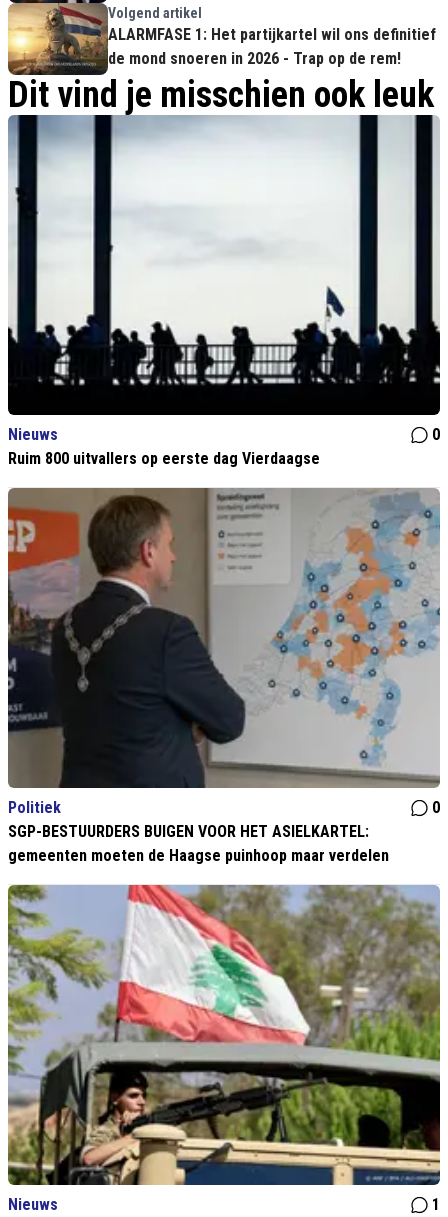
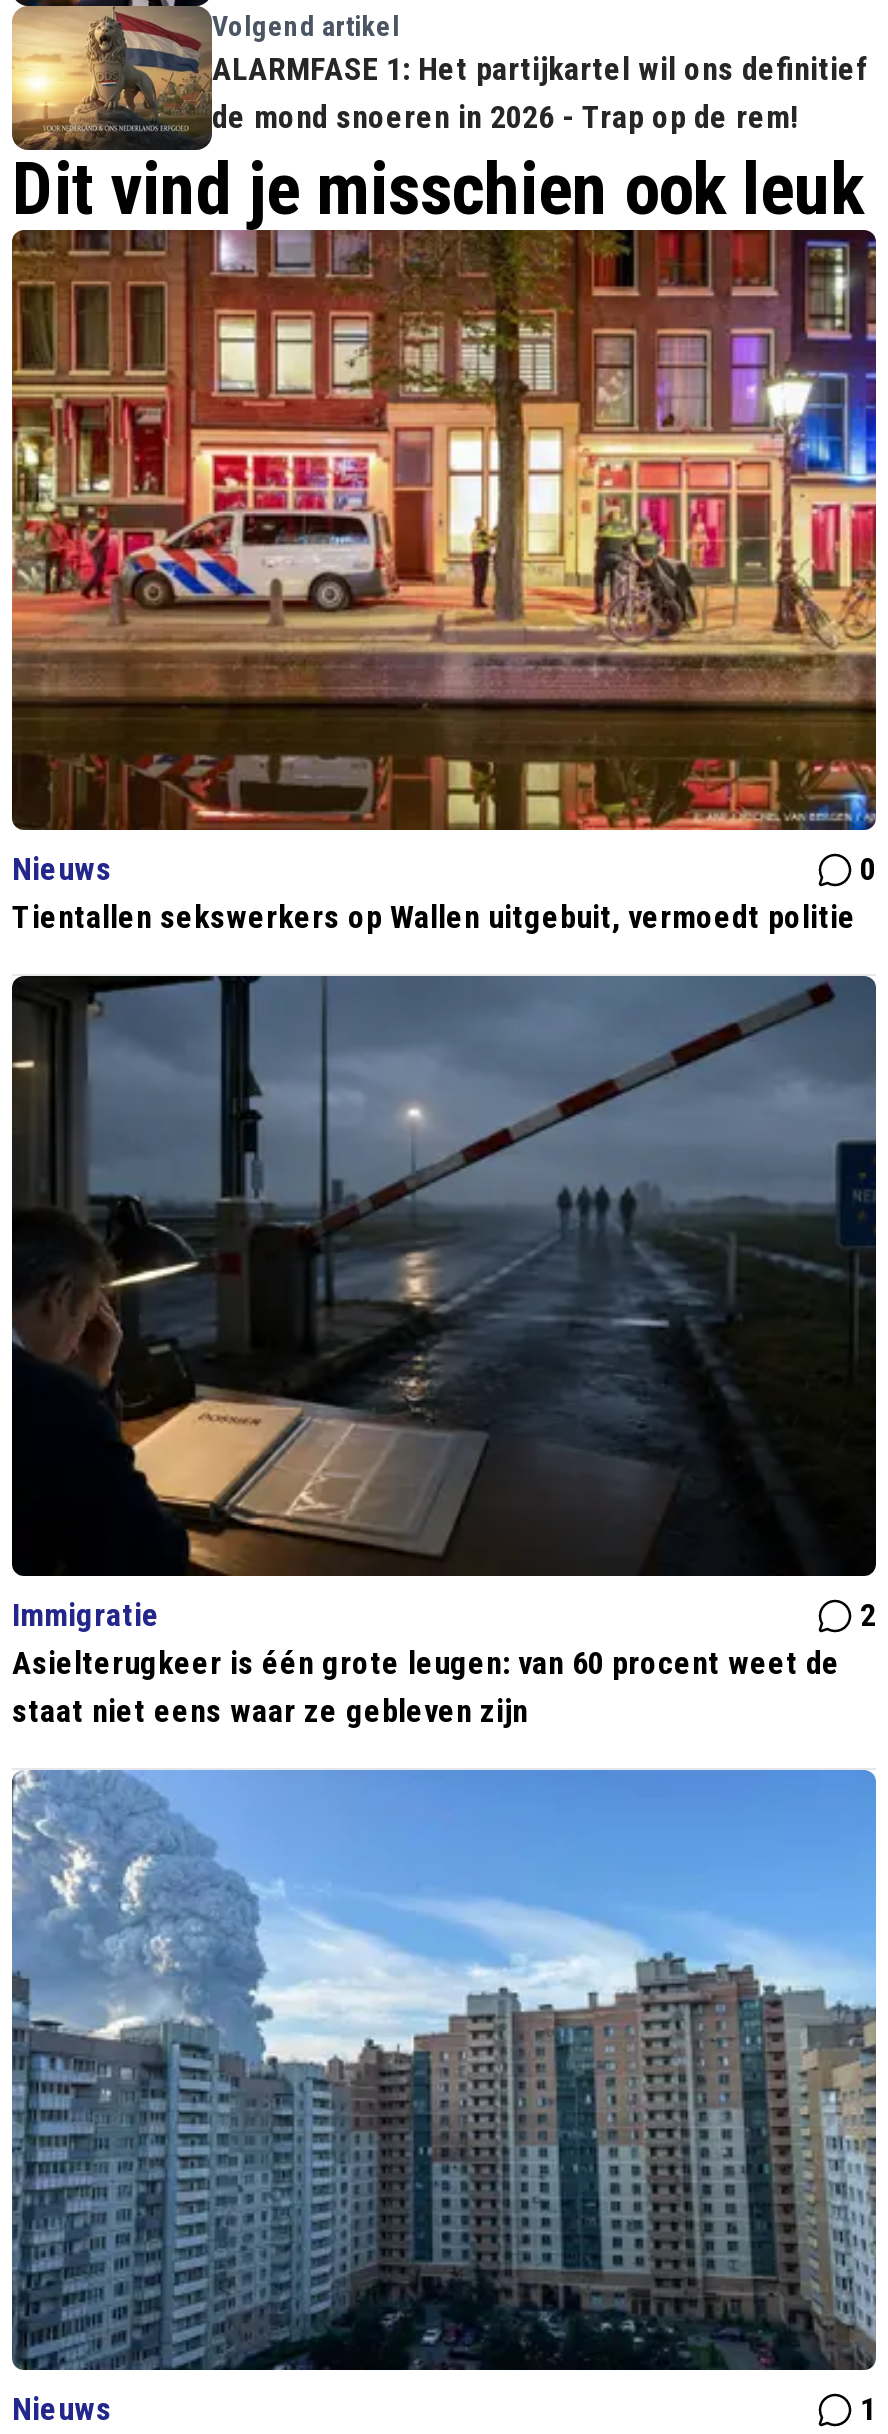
- [image]
- Ruim 800 uitvallers op eerste dag Vierdaagse
+ [image]
+ Tientallen sekswerkers op Wallen uitgebuit, vermoedt politie

- [image]
- Politiek
- 0
- SGP-BESTUURDERS BUIGEN VOOR HET ASIELKARTEL:
- gemeenten moeten de Haagse puinhoop maar verdelen
+ [image]
+ Immigratie
+ 2
+ Asielterugkeer is één grote leugen: van 60 procent weet de
+ staat niet eens waar ze gebleven zijn

- [image]
+ [image]
